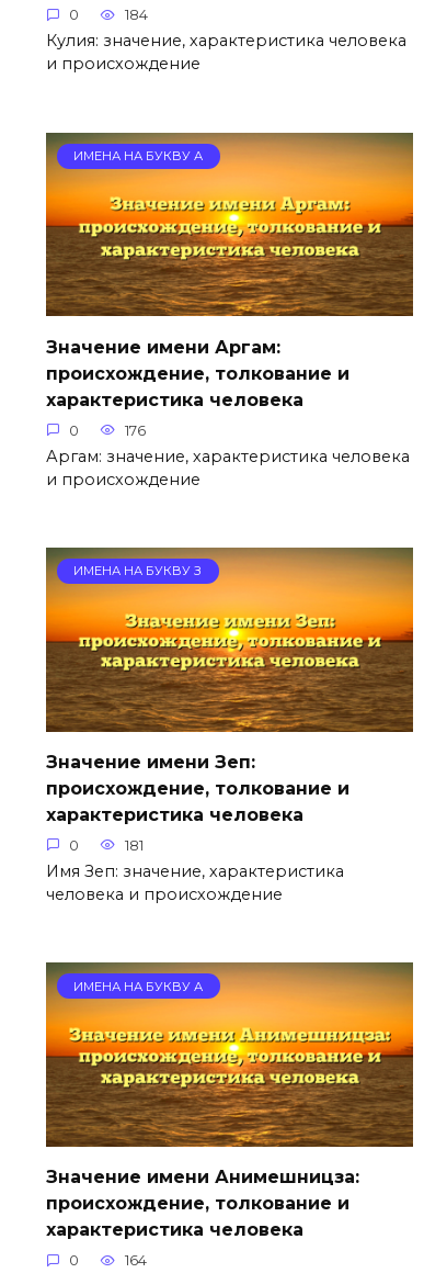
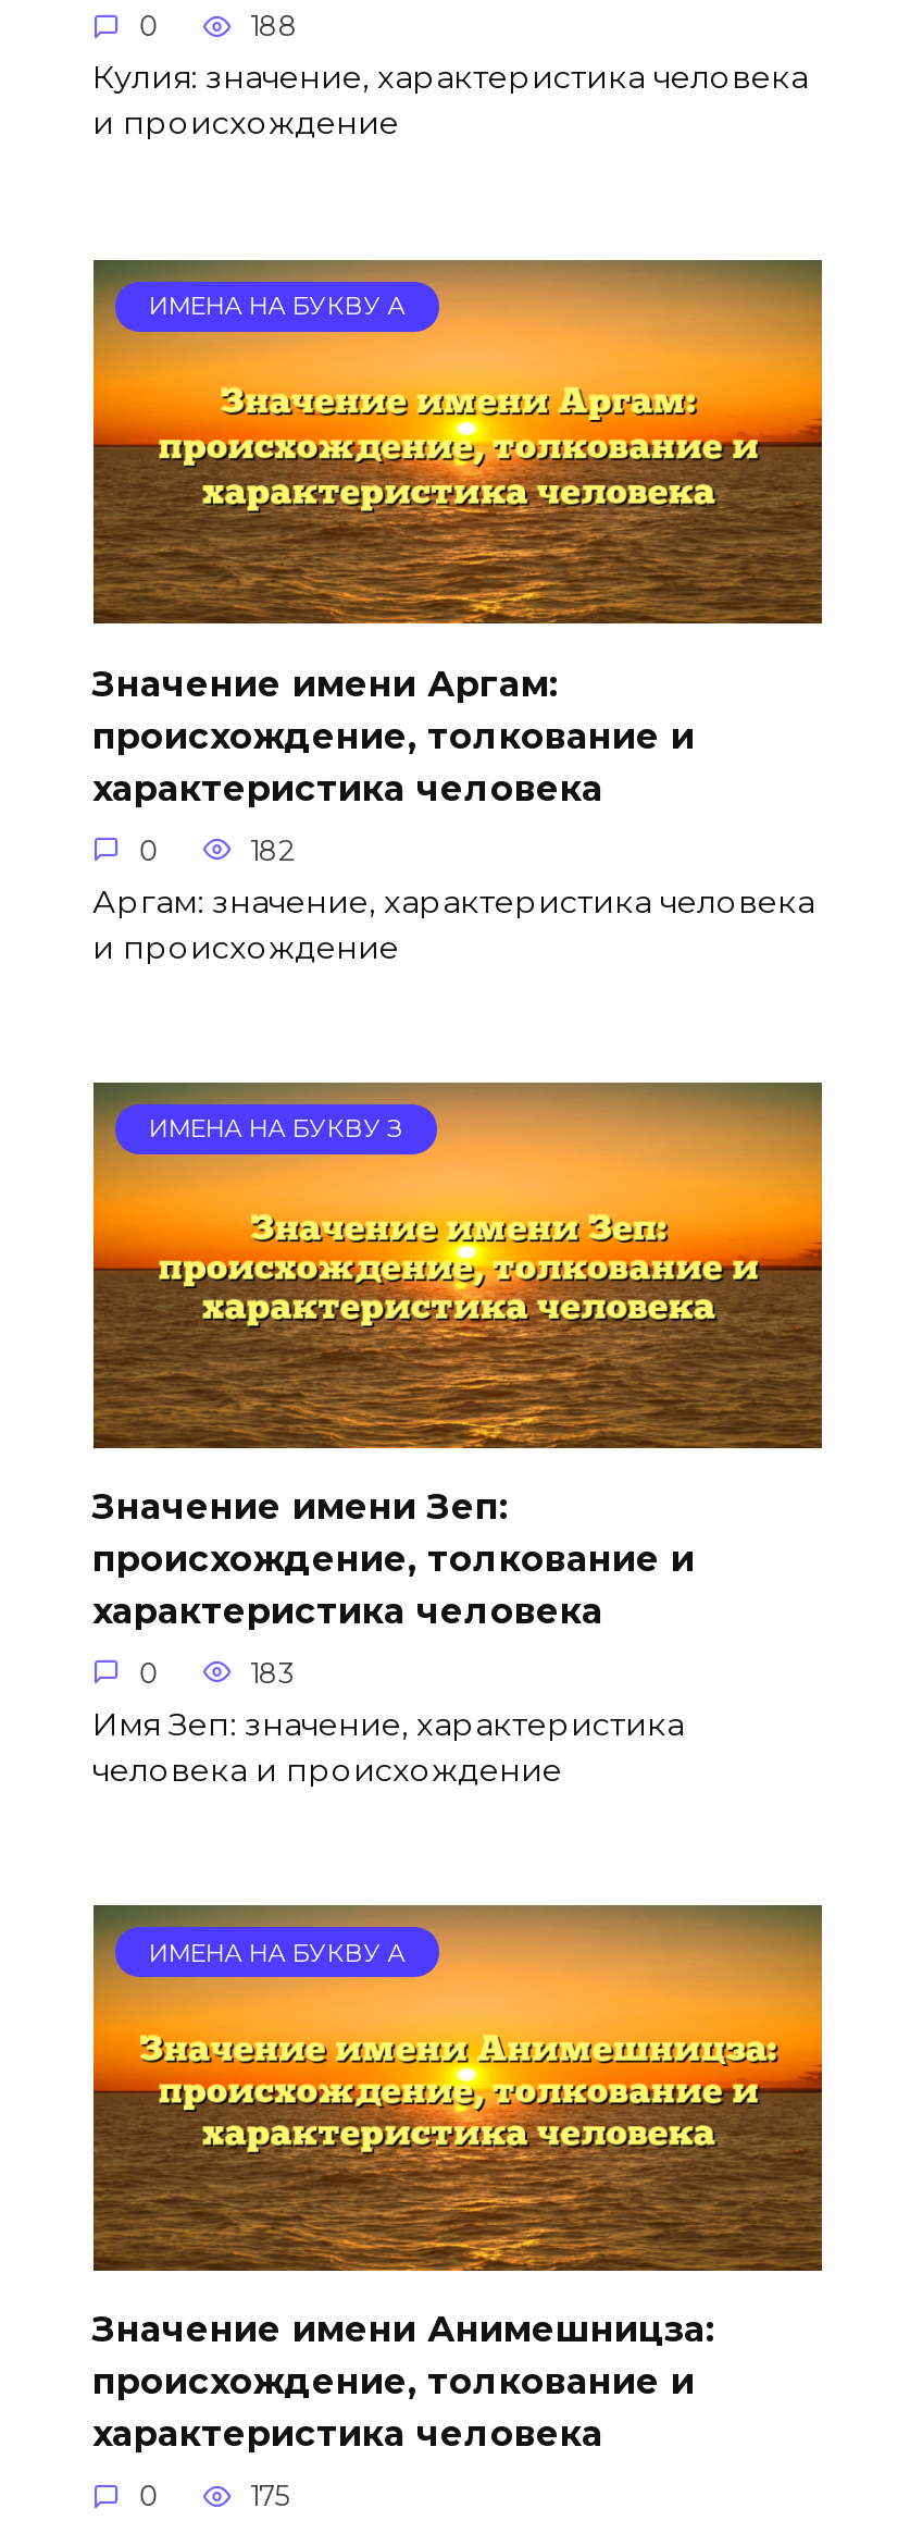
- 184
+ 188

- 176
+ 182

- 181
+ 183

- 164
+ 175
